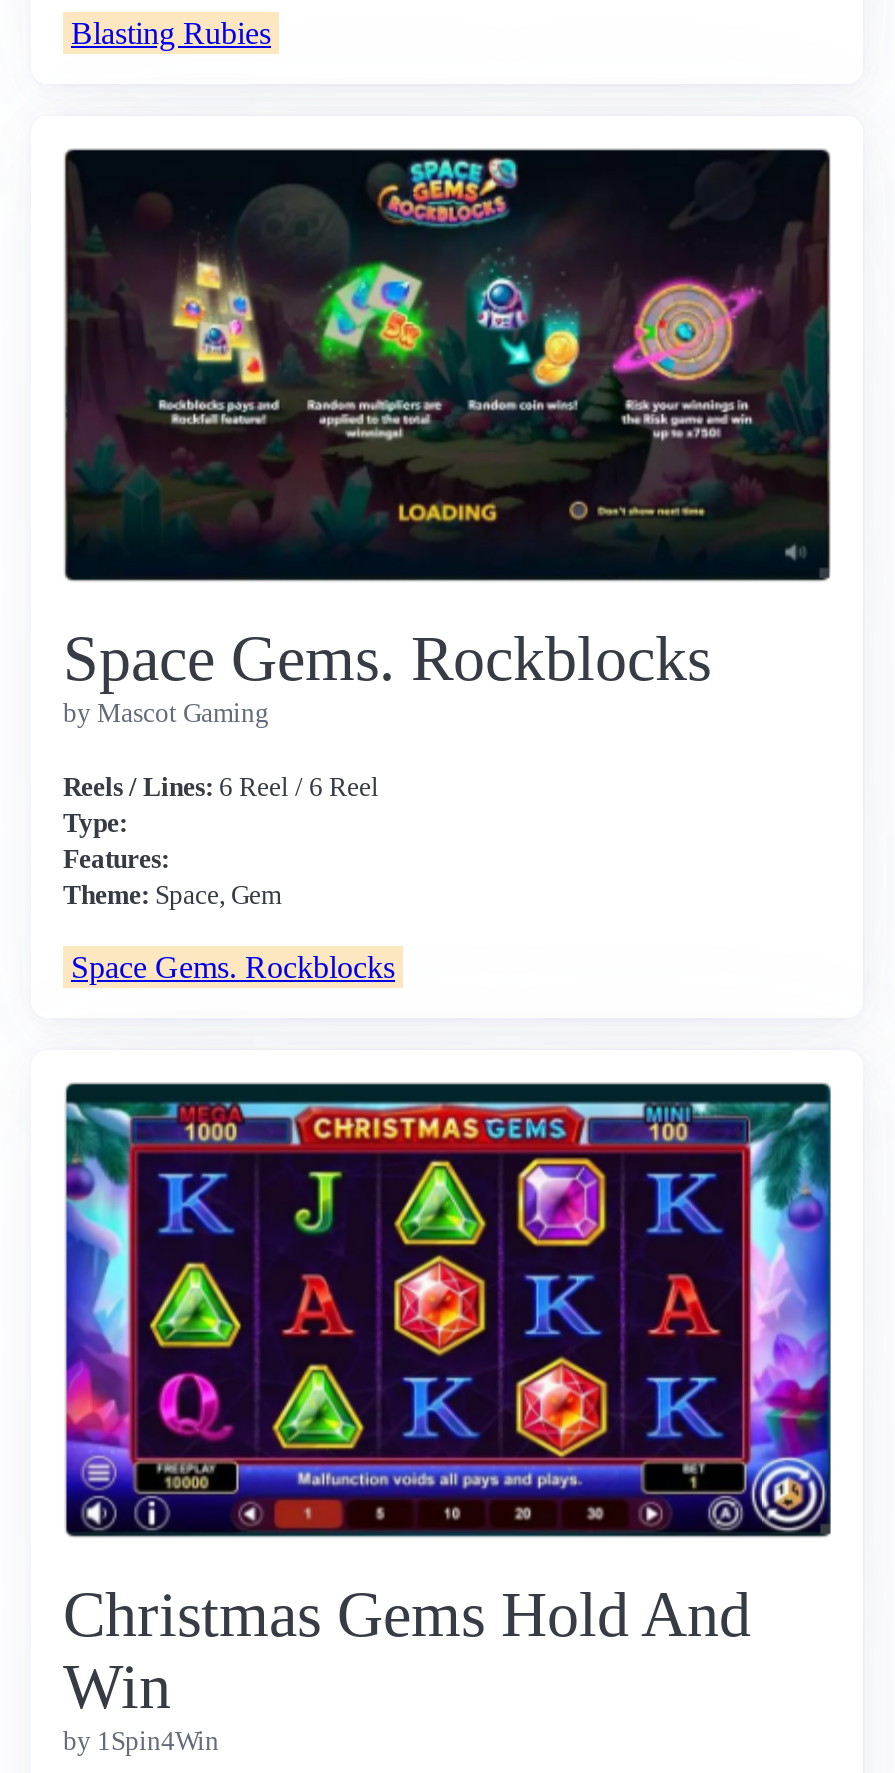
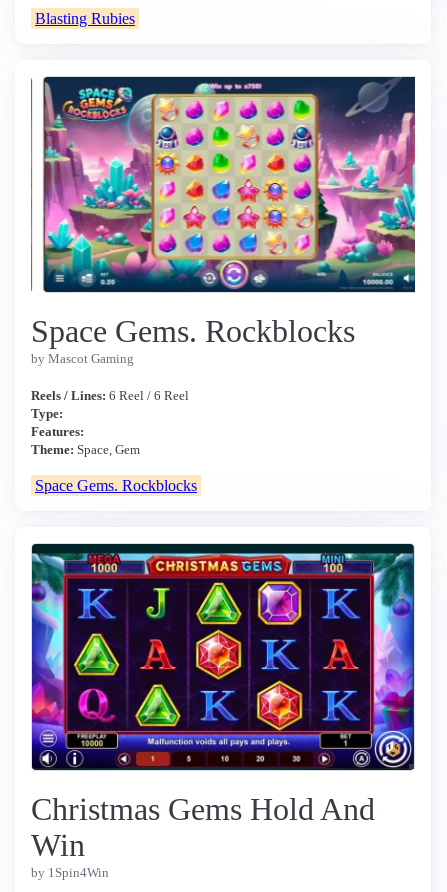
- [image]
+ [image]
